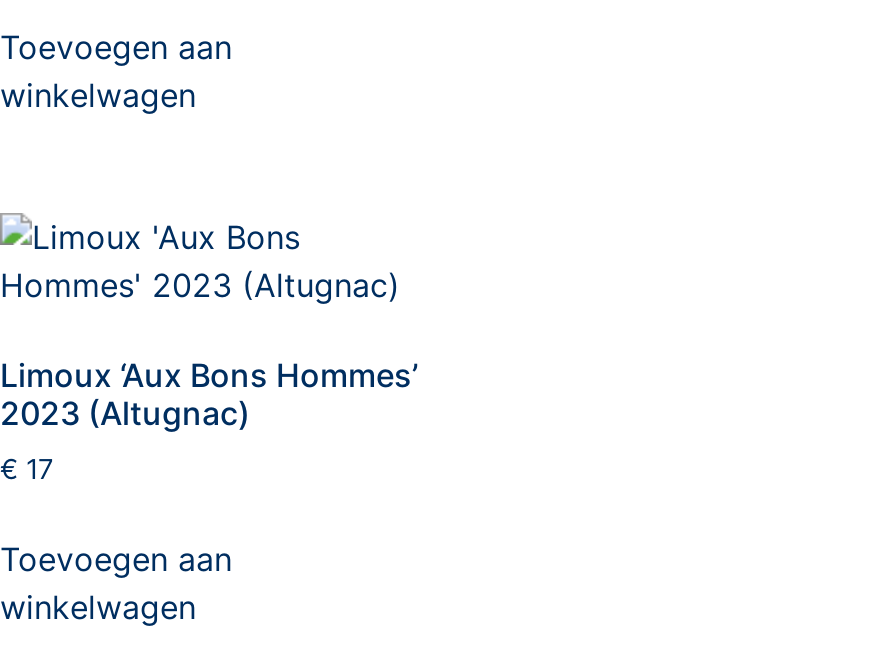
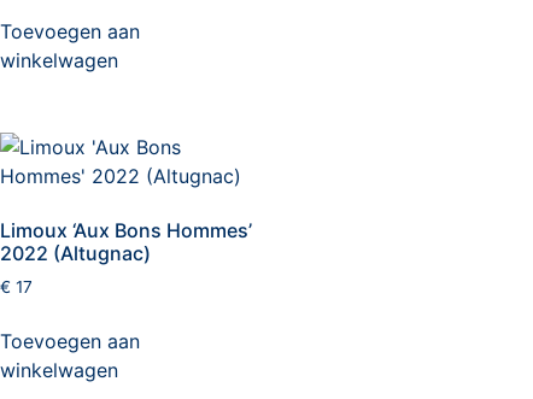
- 2023 (Altugnac)
+ 2022 (Altugnac)
